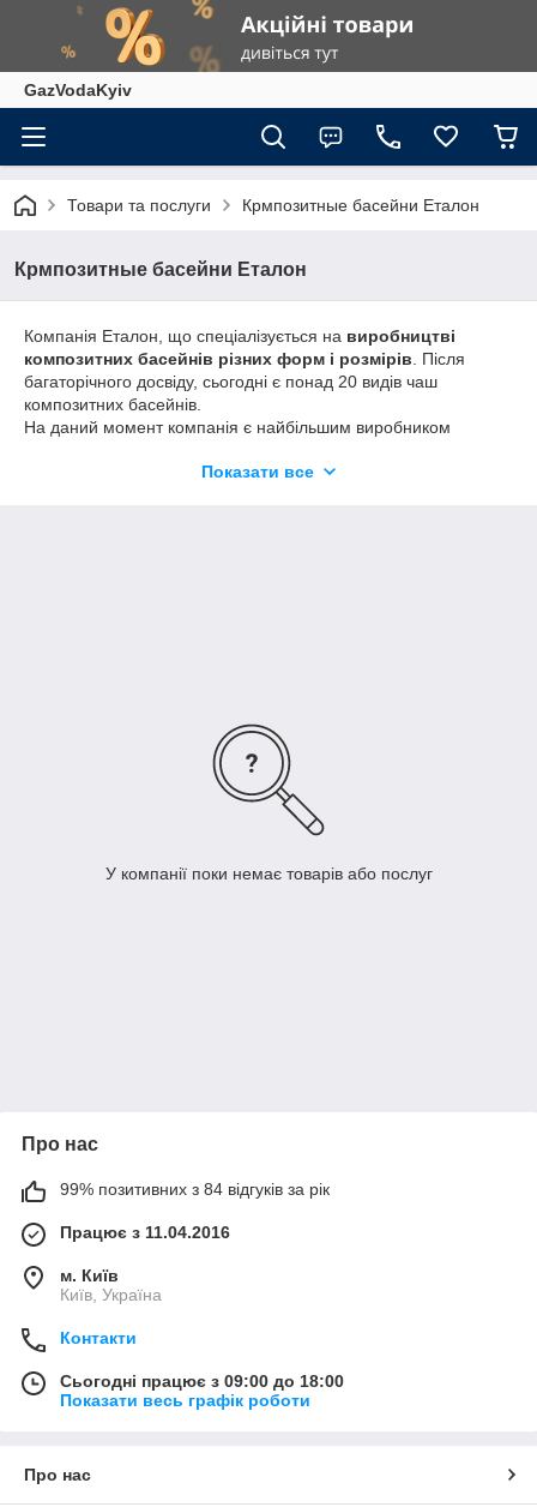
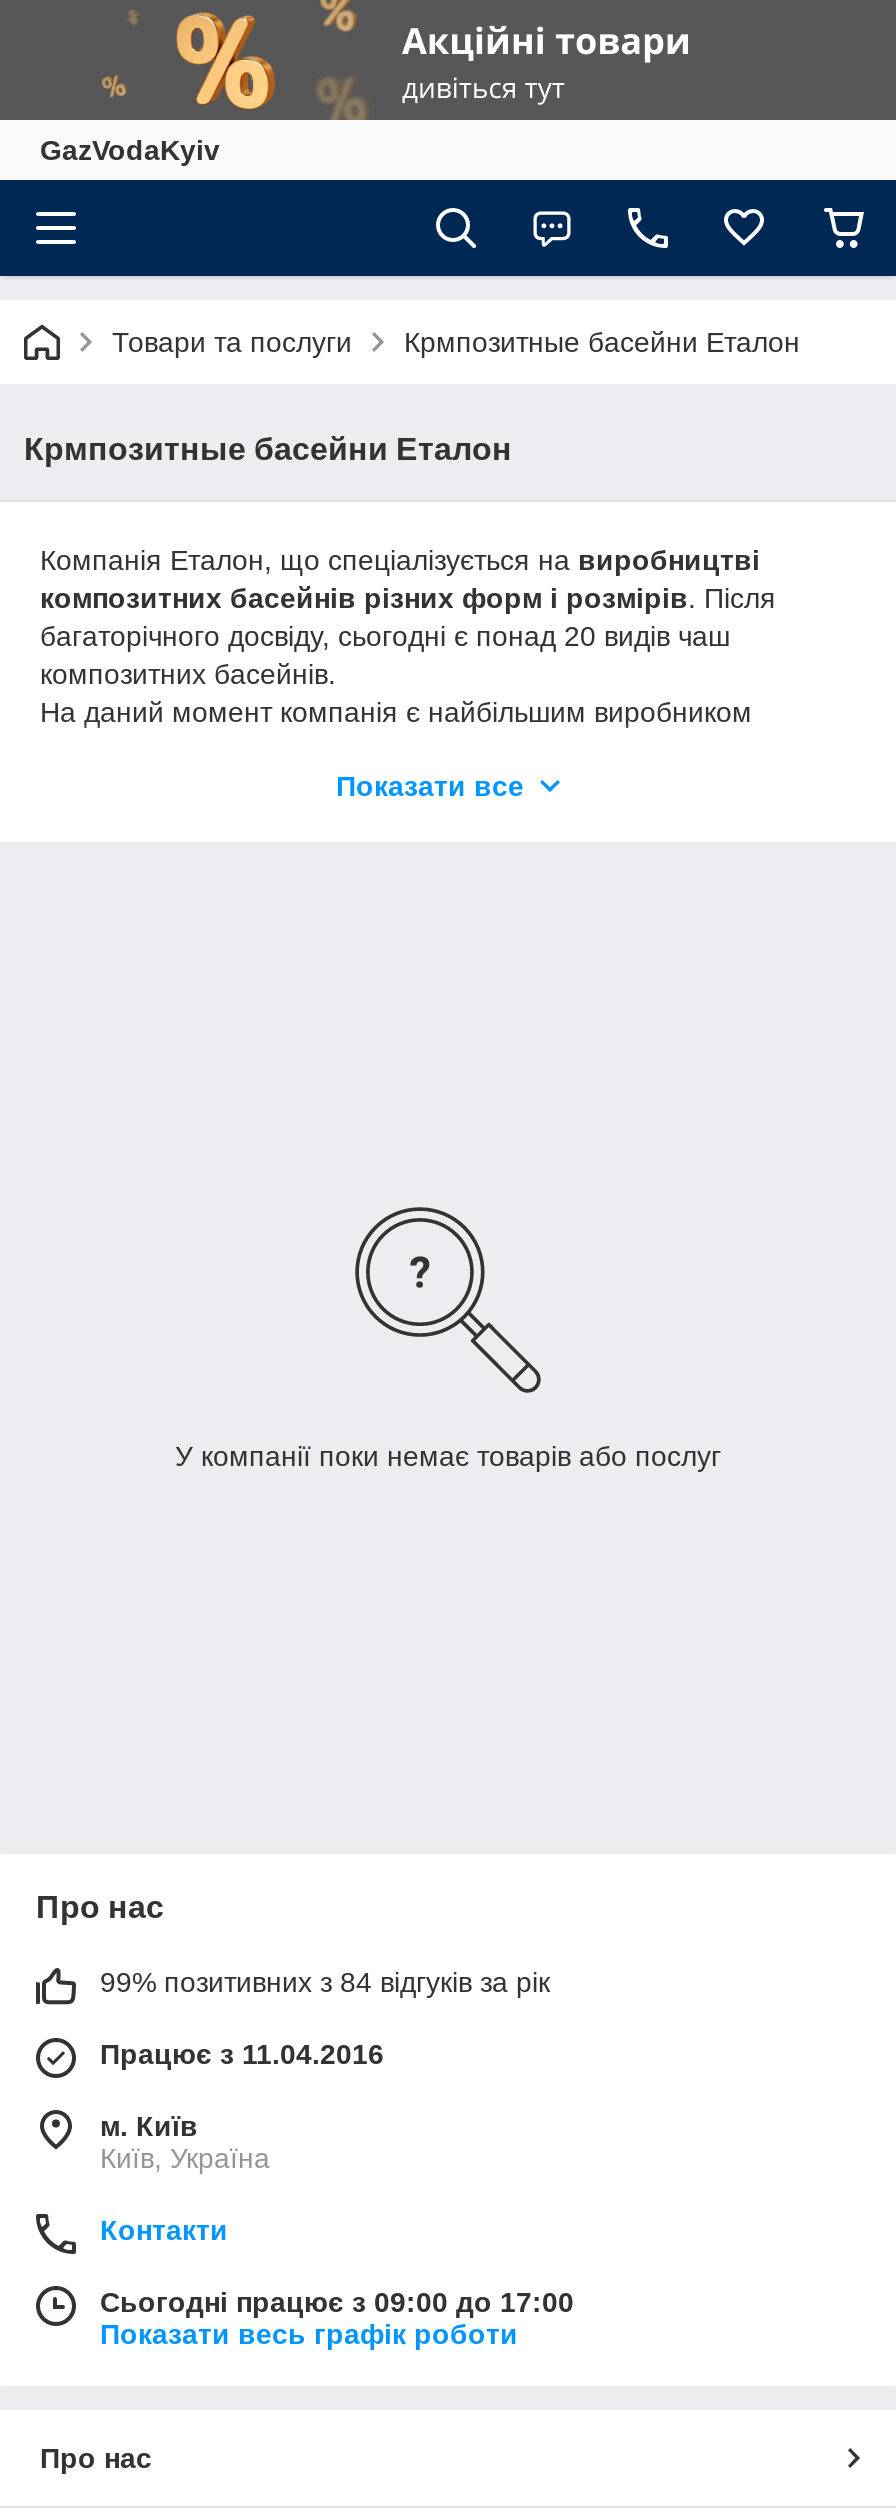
- Сьогодні працює з 09:00 до 18:00
+ Сьогодні працює з 09:00 до 17:00
